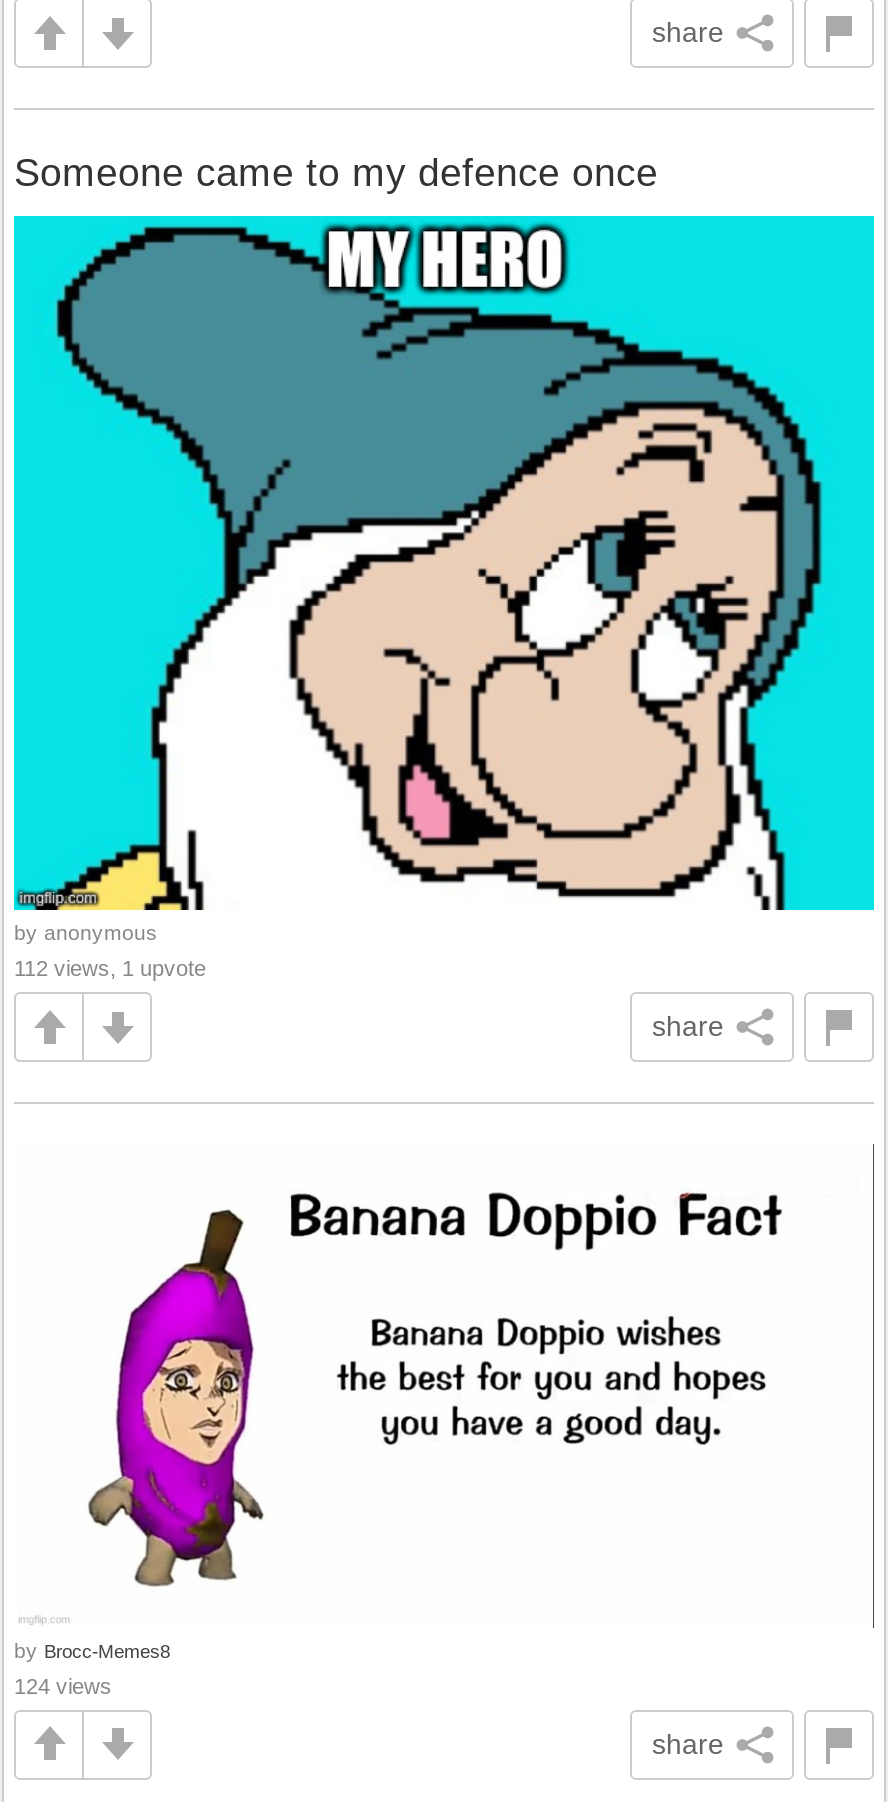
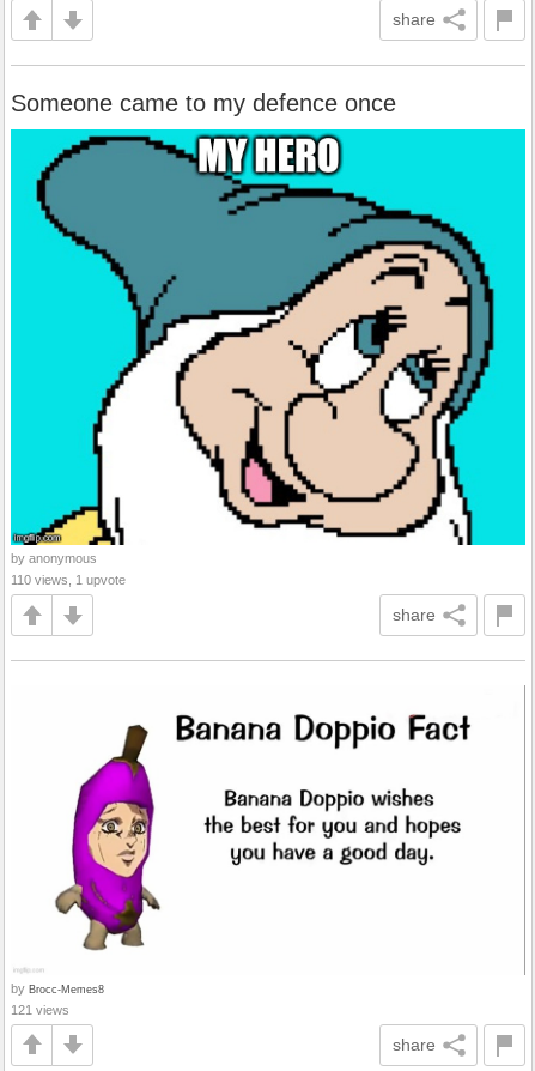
- 112 views, 1 upvote
+ 110 views, 1 upvote

- 124 views
+ 121 views
